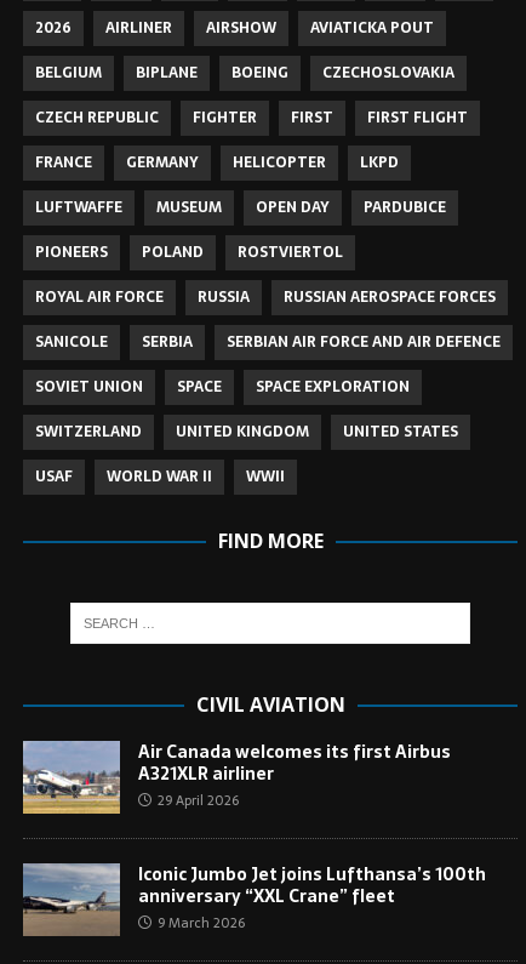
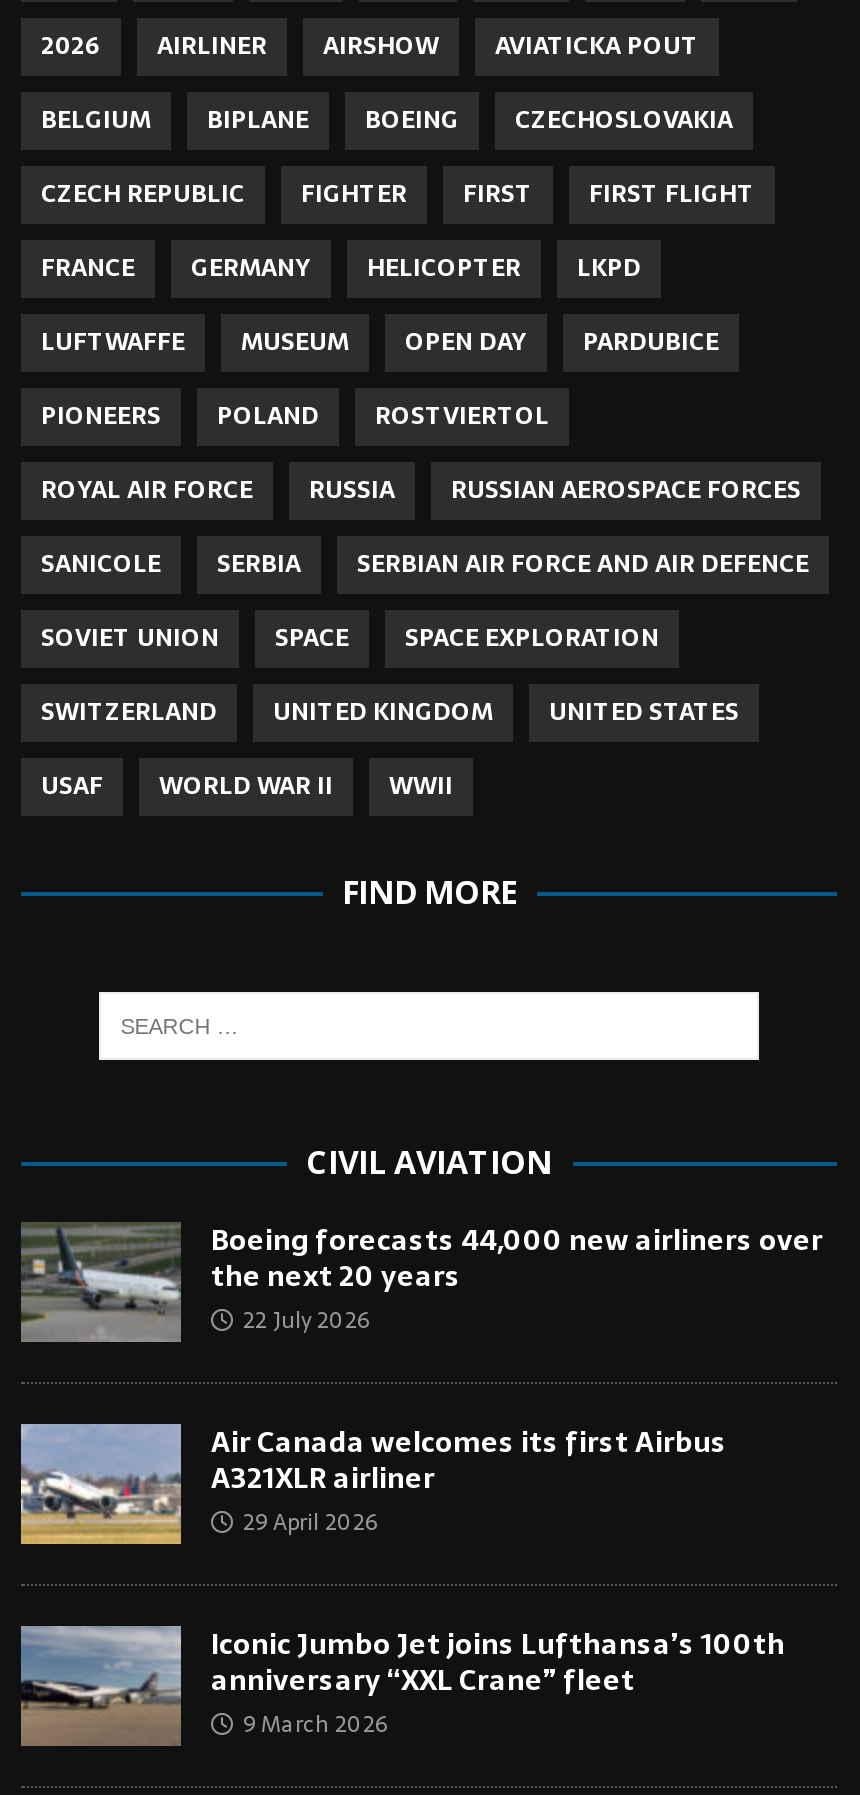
+ [image]
+ Boeing forecasts 44,000 new airliners over
+ the next 20 years
+ 22 July 2026
